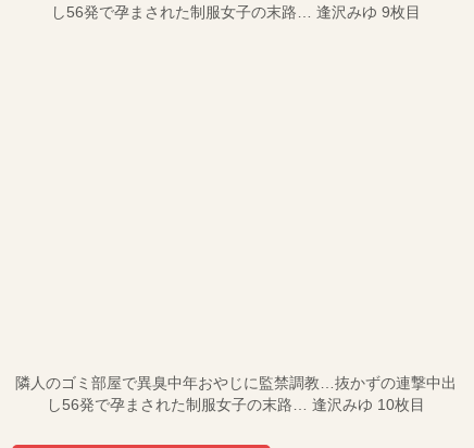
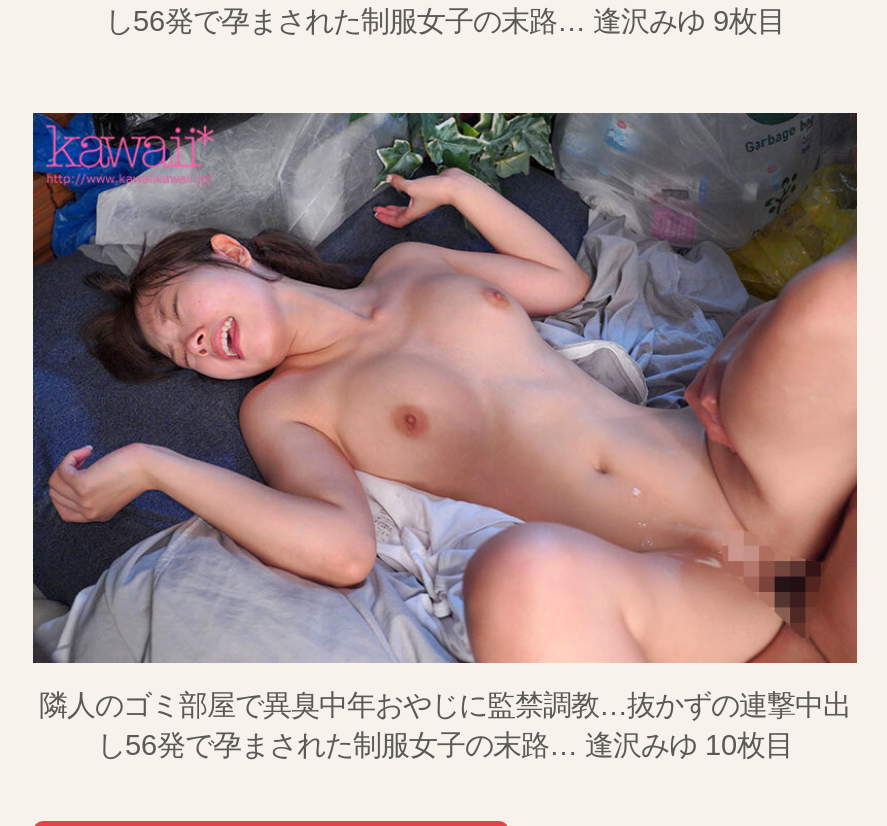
+ [image]
